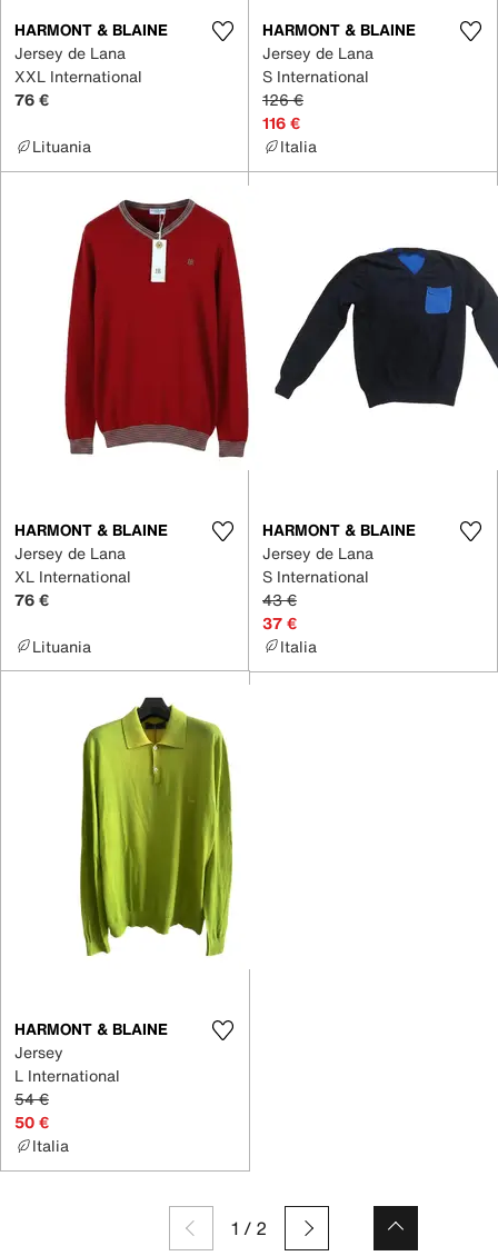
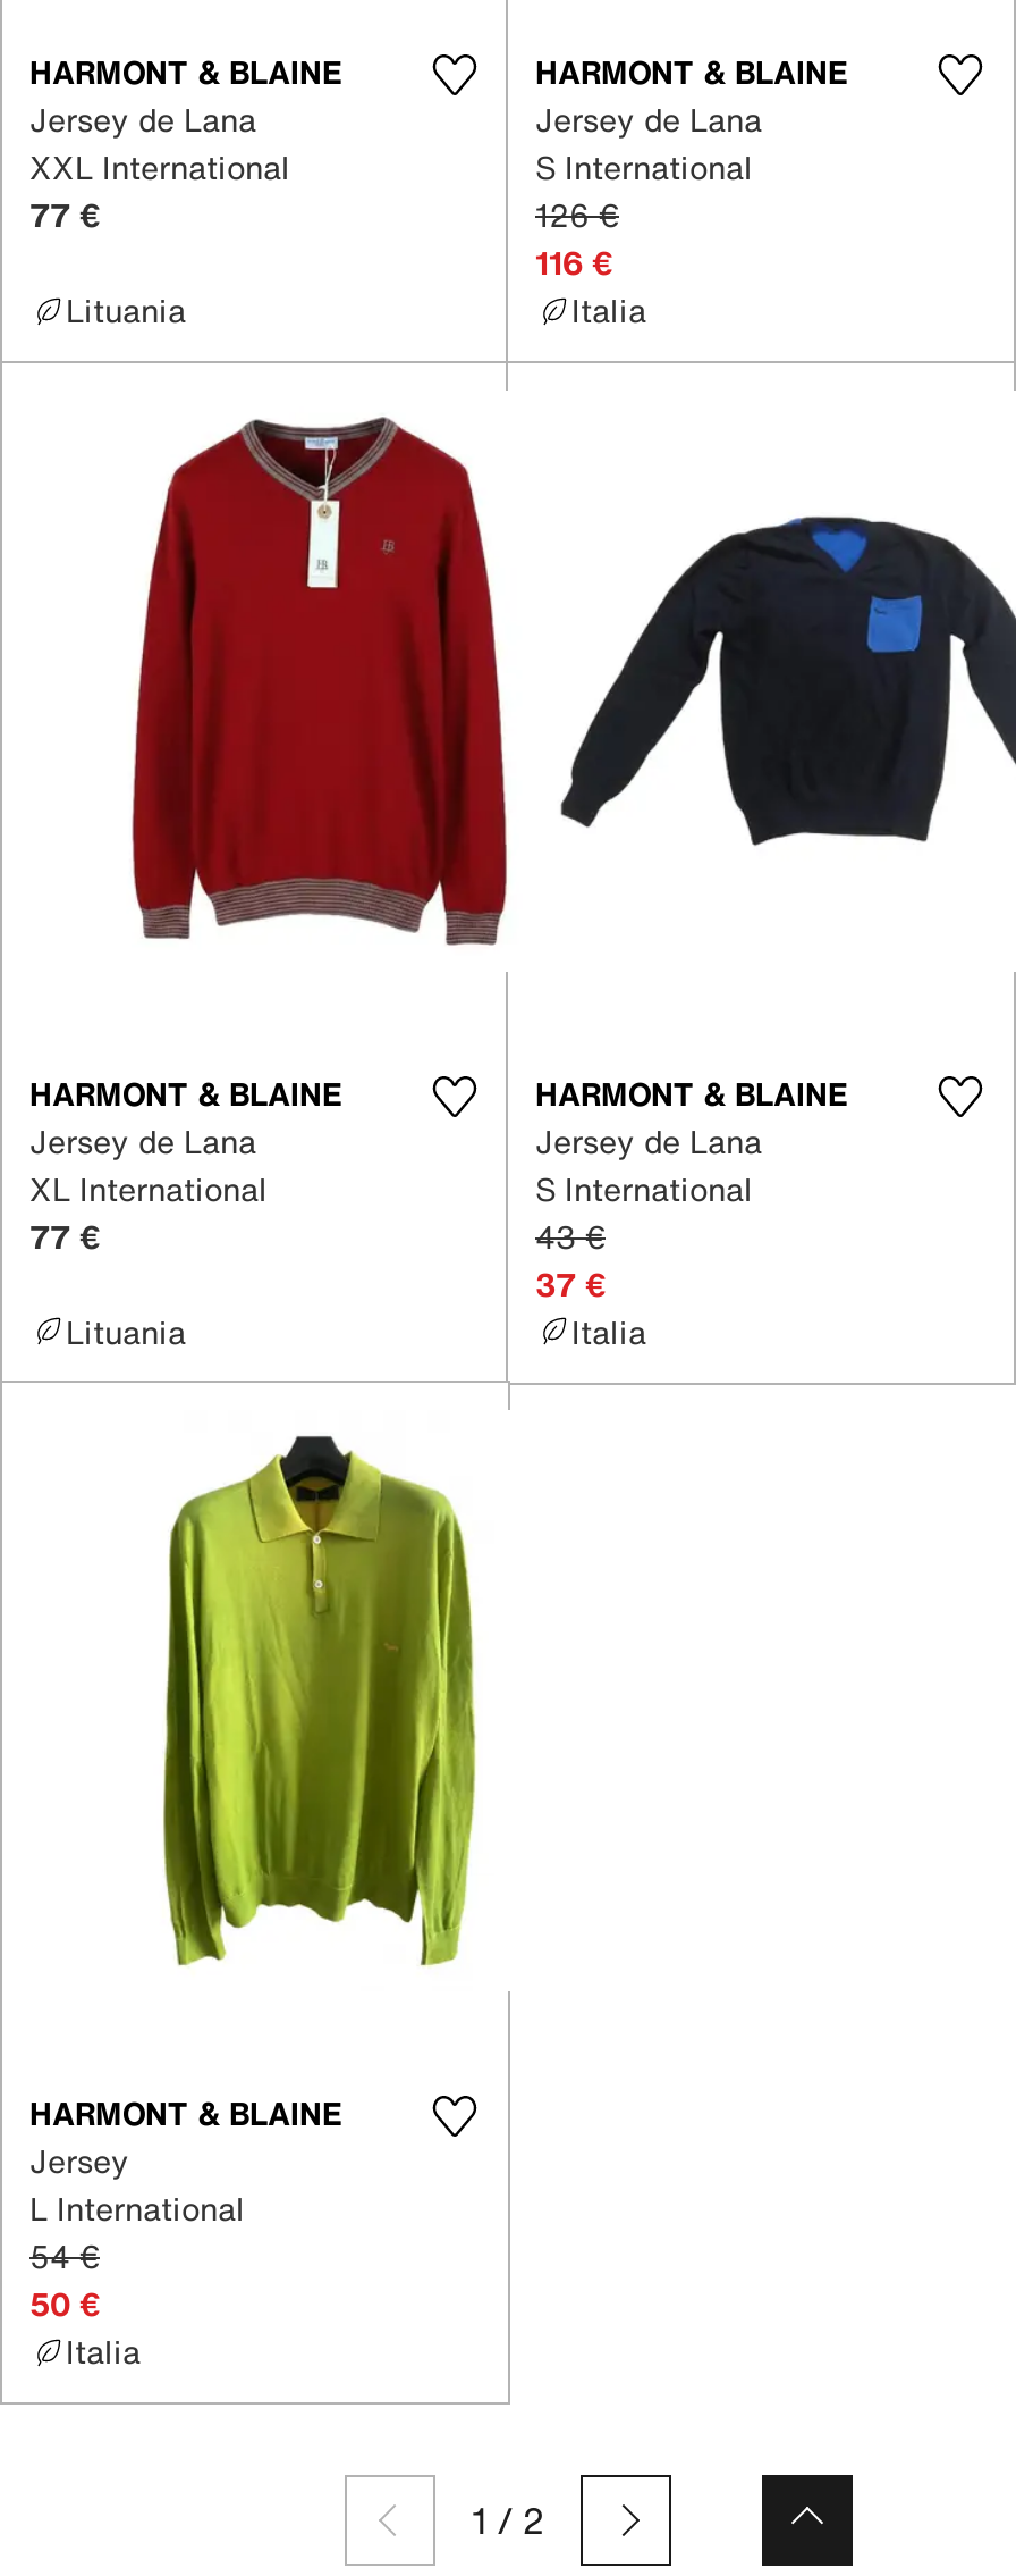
- 76 €
+ 77 €

- 76 €
+ 77 €
